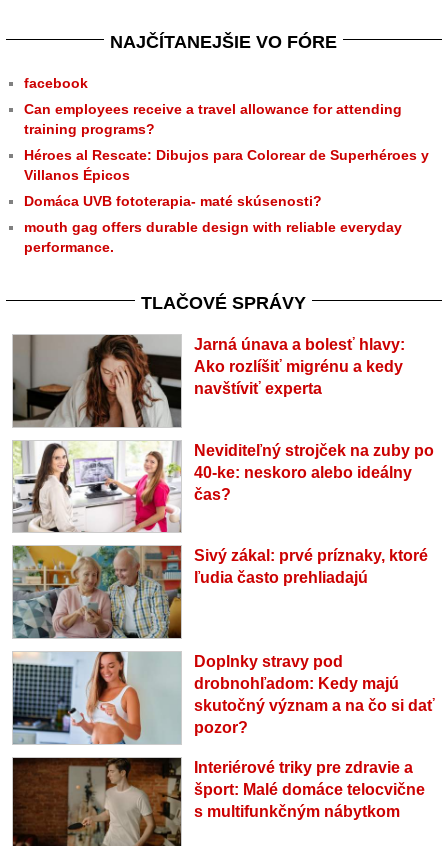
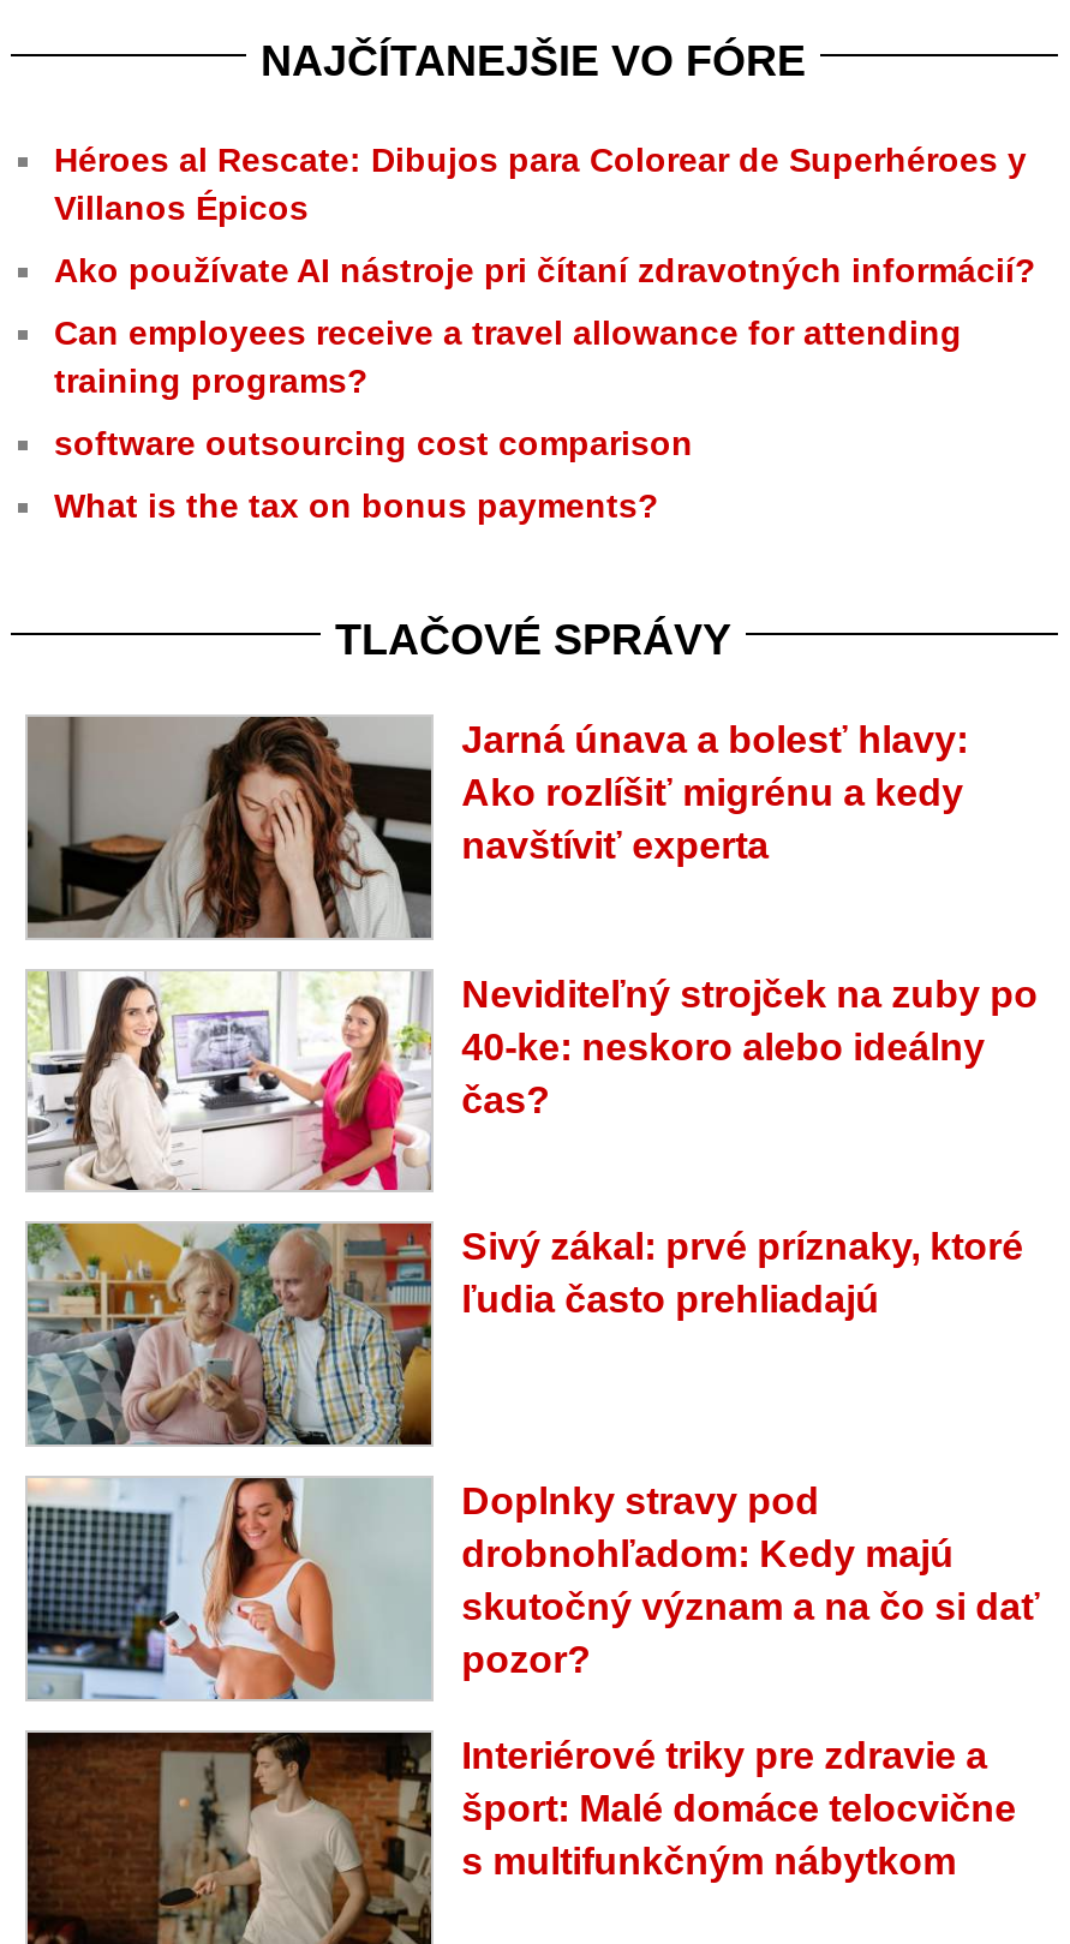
- facebook
+ Ako používate AI nástroje pri čítaní zdravotných informácií?

moved down: Can employees receive a travel allowance for attending | training programs?

moved up: Héroes al Rescate: Dibujos para Colorear de Superhéroes y | Villanos Épicos

- Domáca UVB fototerapia- maté skúsenosti?
- mouth gag offers durable design with reliable everyday
- performance.
+ software outsourcing cost comparison
+ What is the tax on bonus payments?
